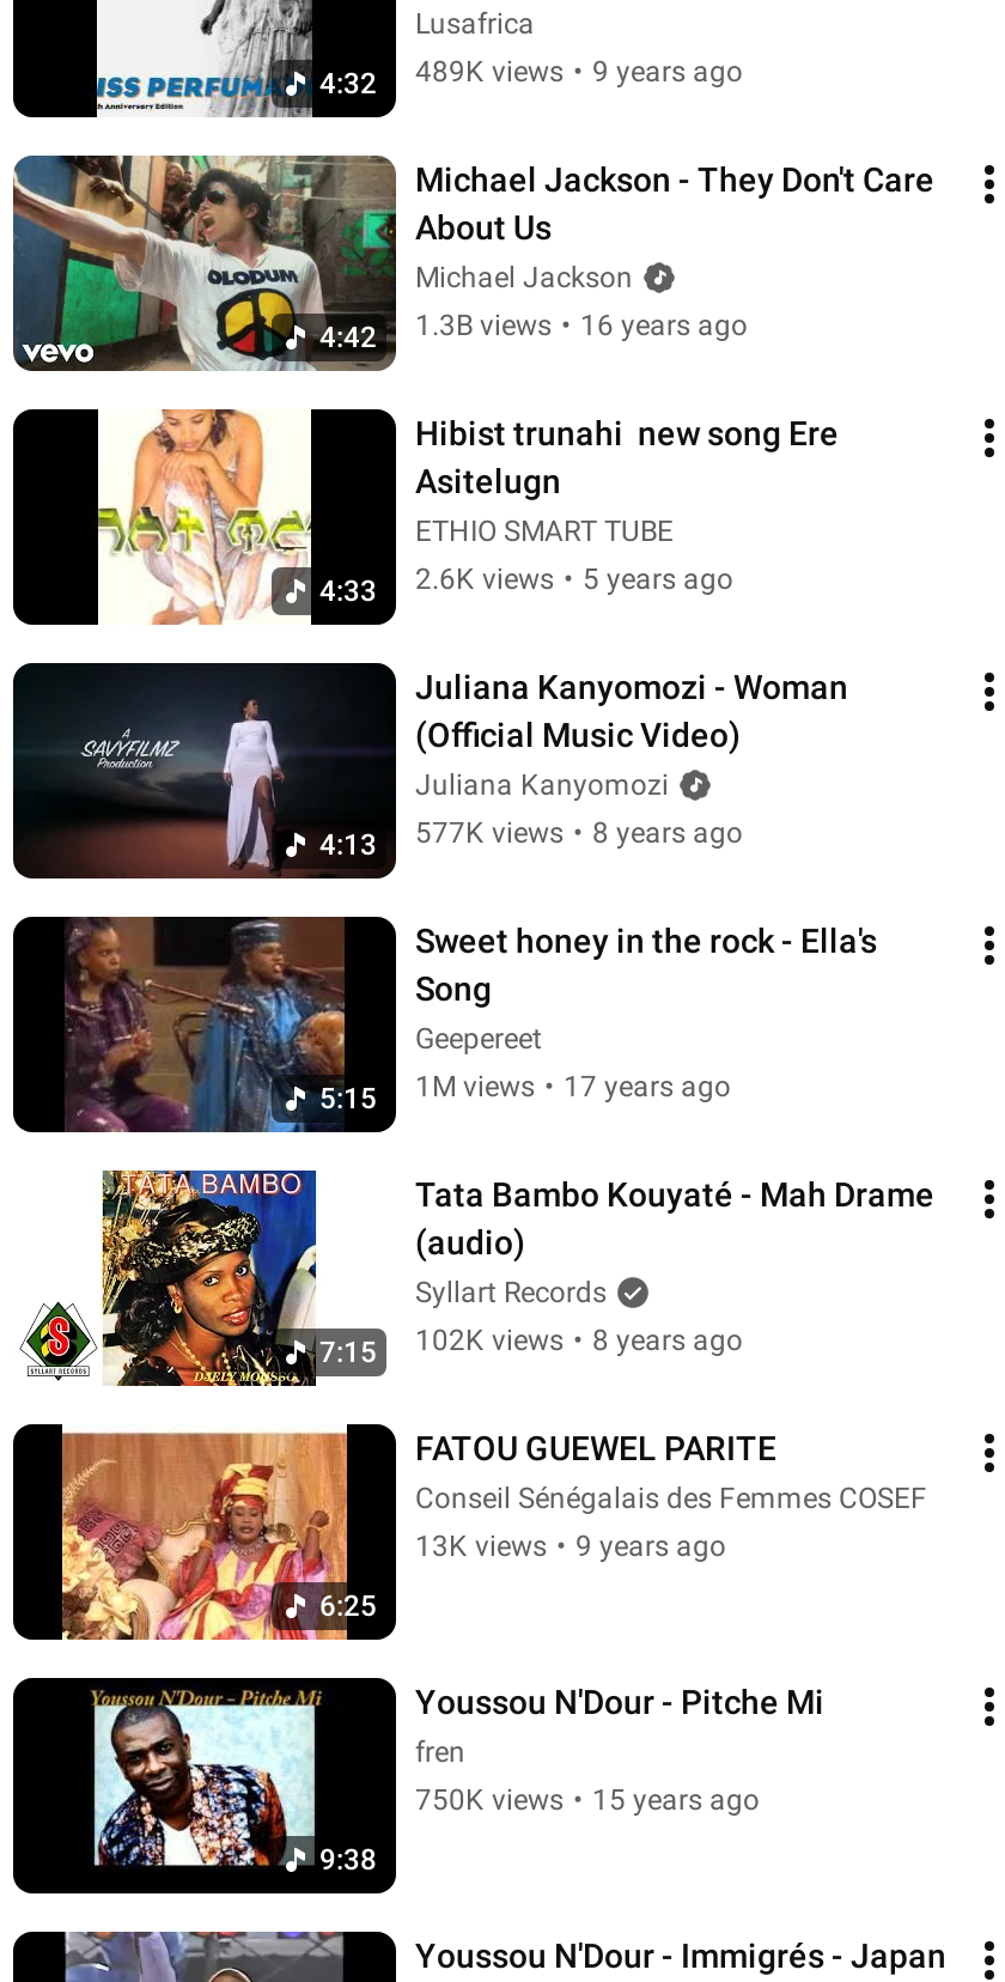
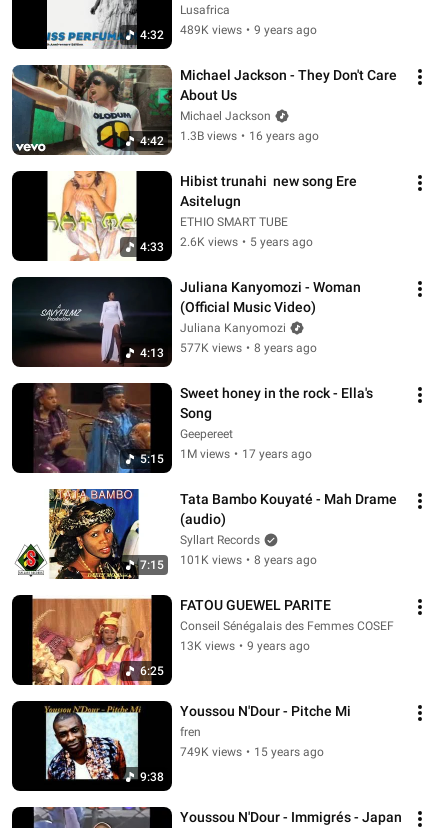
- 102K views • 8 years ago
+ 101K views • 8 years ago

- 750K views • 15 years ago
+ 749K views • 15 years ago
